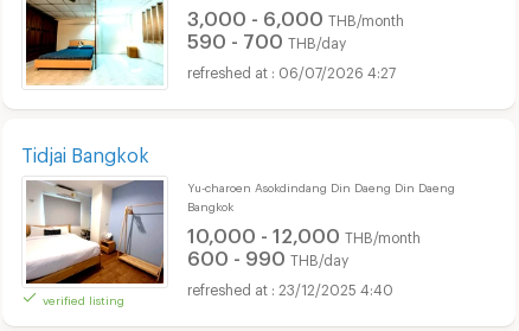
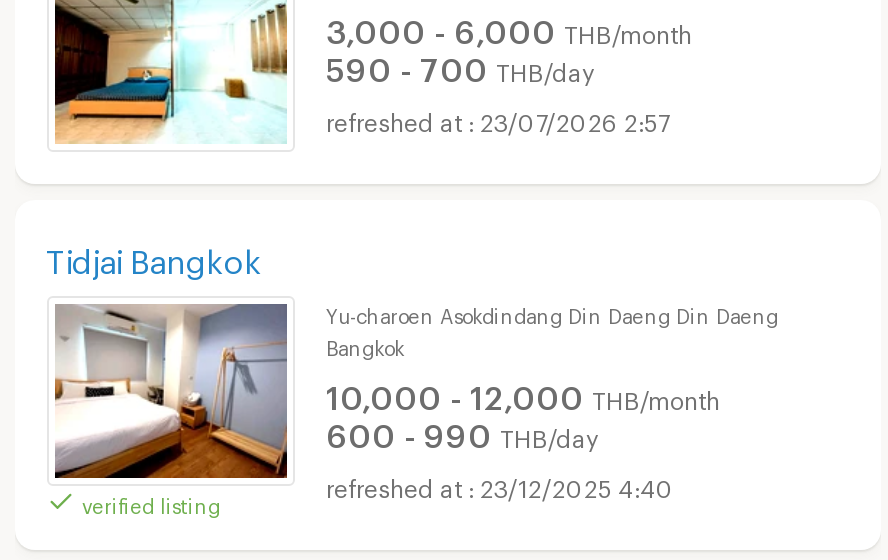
- 06/07/2026 4:27
+ 23/07/2026 2:57
